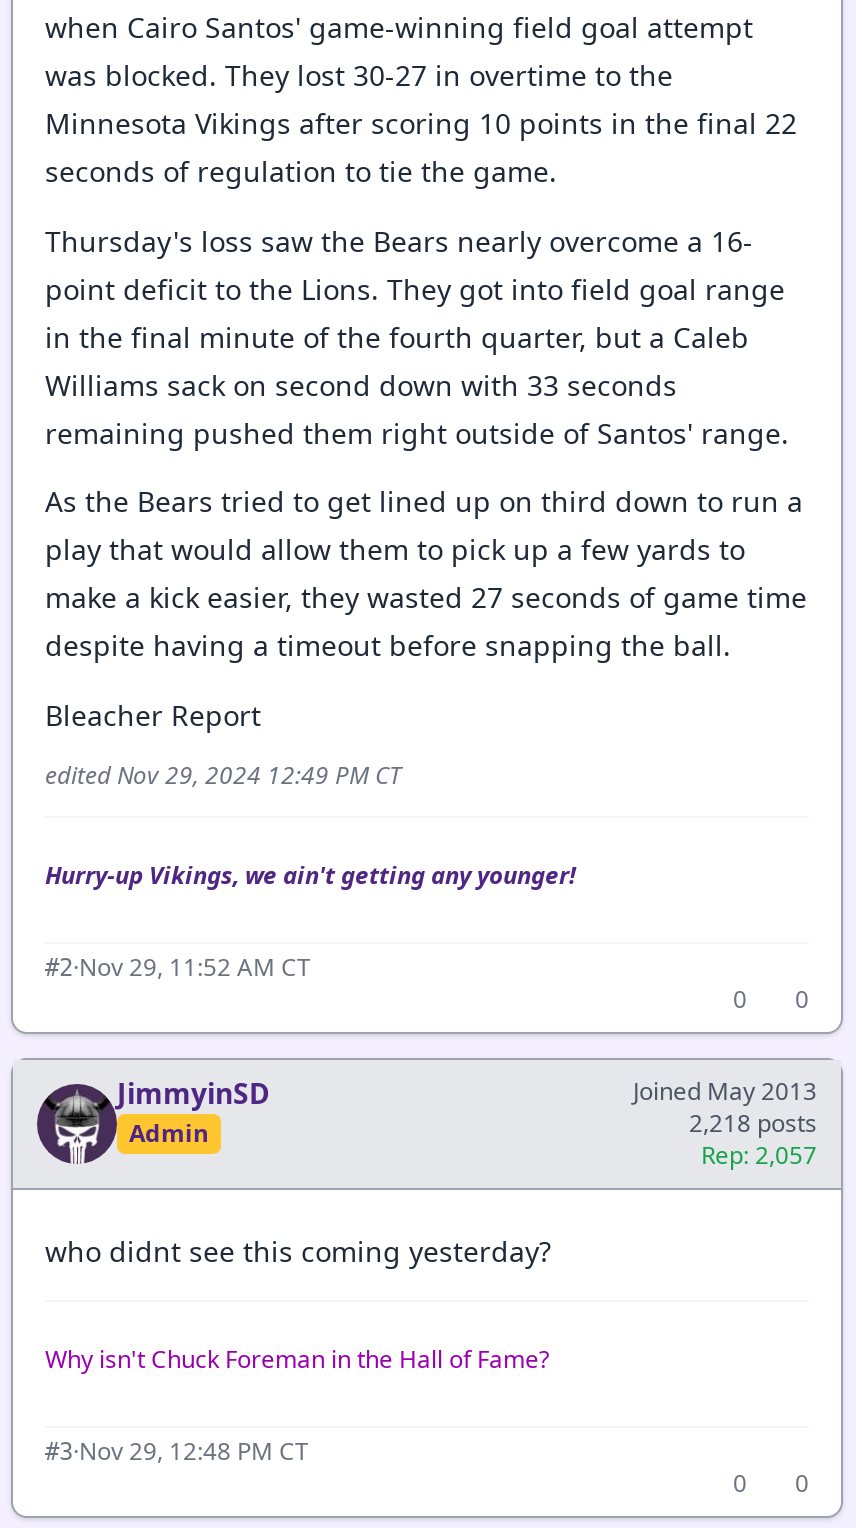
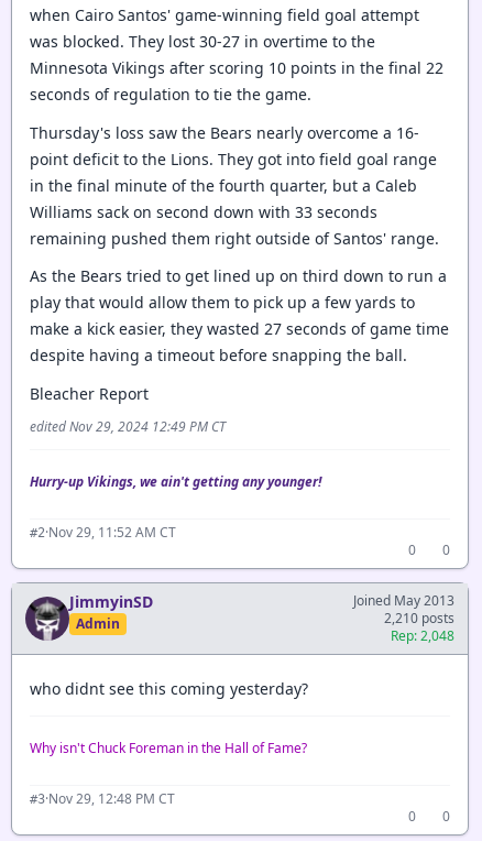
- 2,218 posts
+ 2,210 posts

- Rep: 2,057
+ Rep: 2,048
